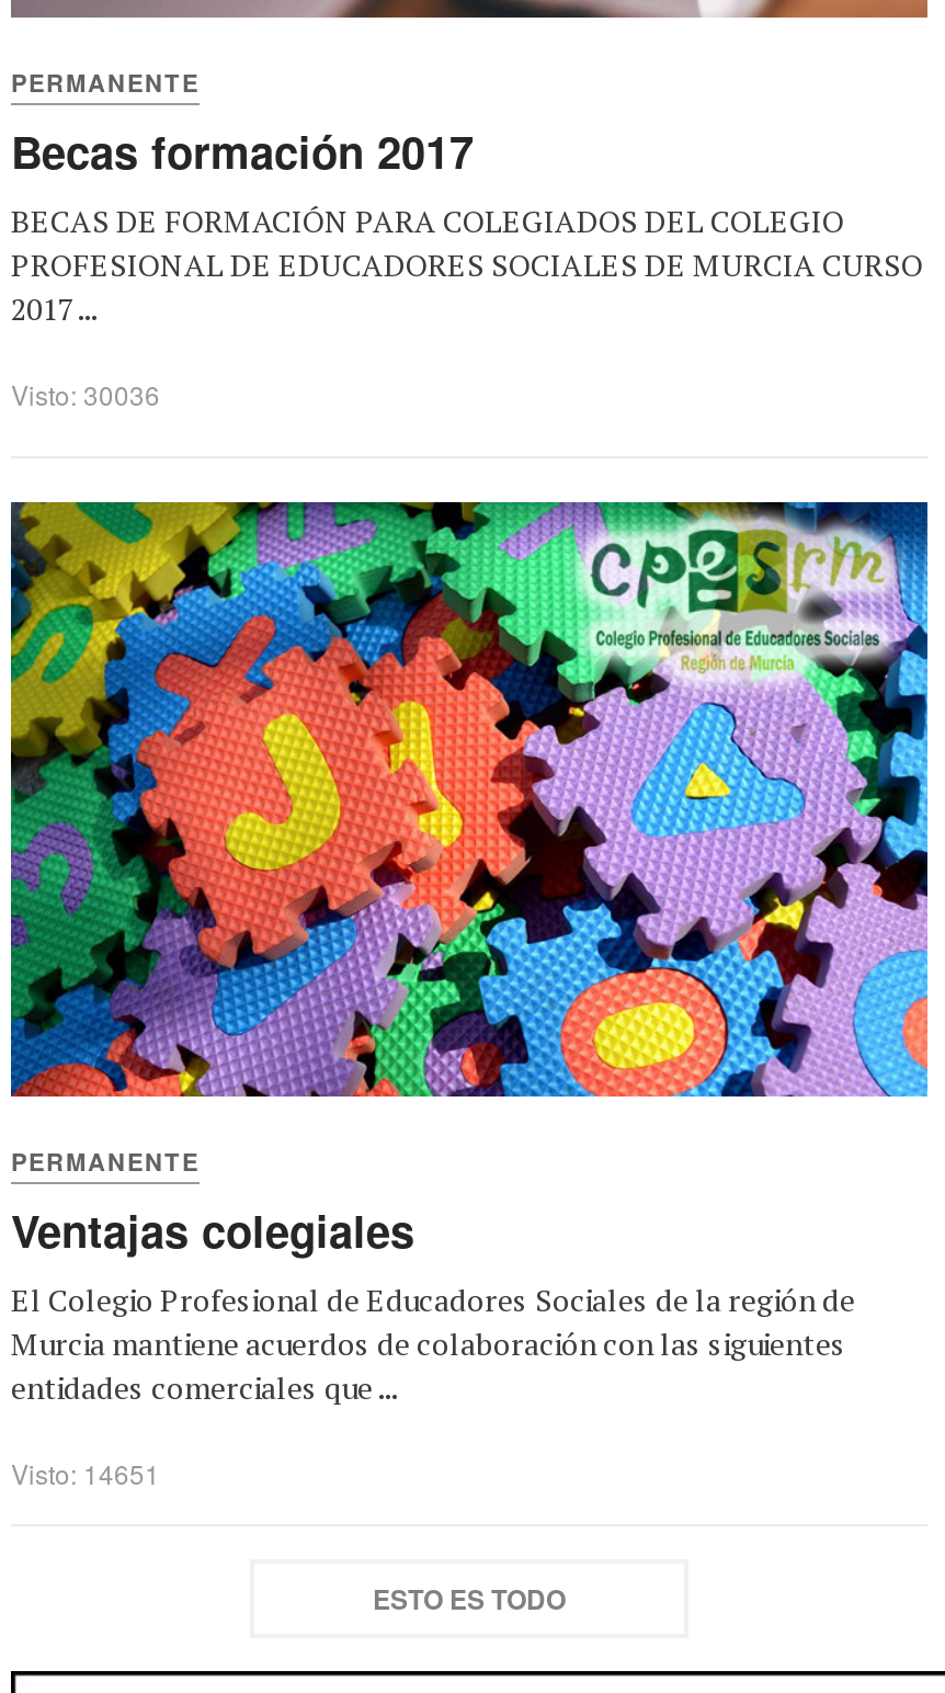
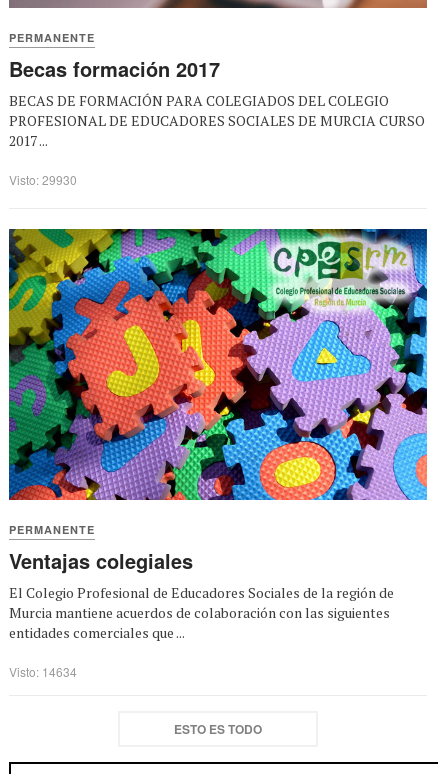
- Visto: 30036
+ Visto: 29930

- Visto: 14651
+ Visto: 14634
